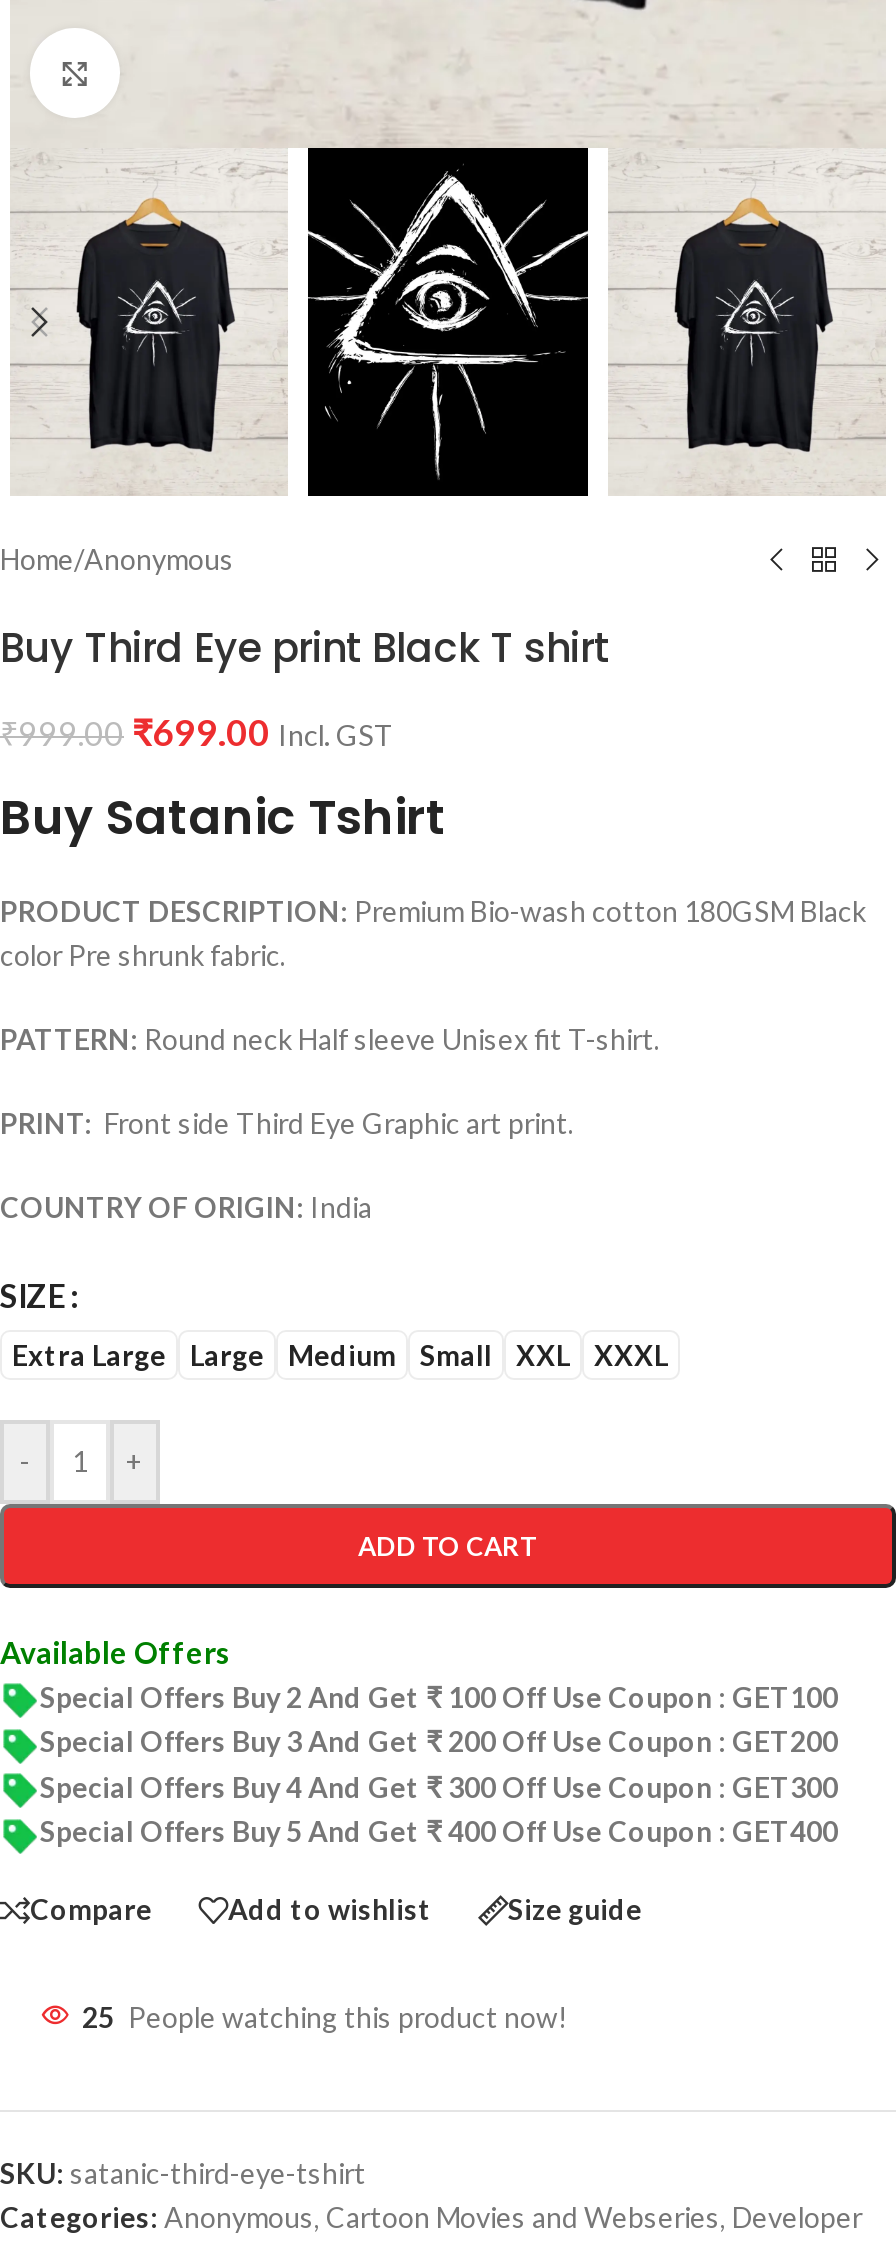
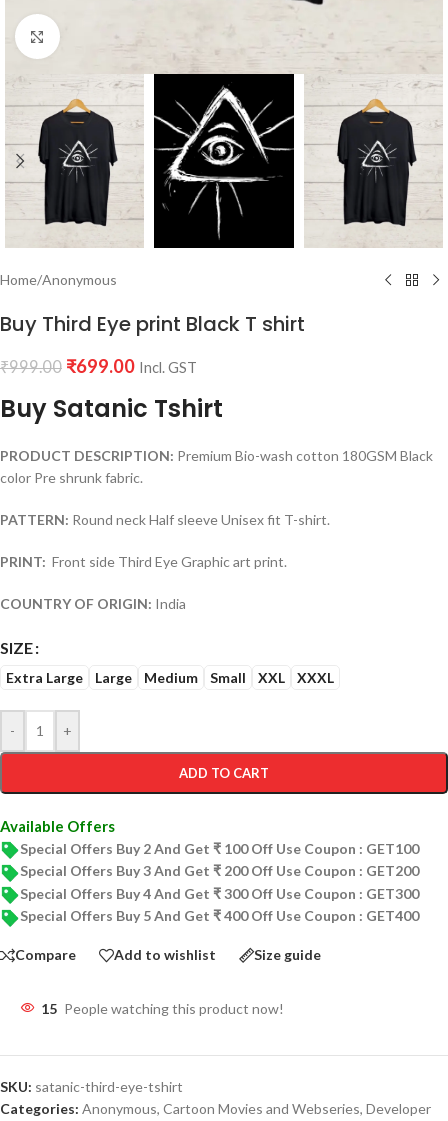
- 25 People watching this product now!
+ 15 People watching this product now!
